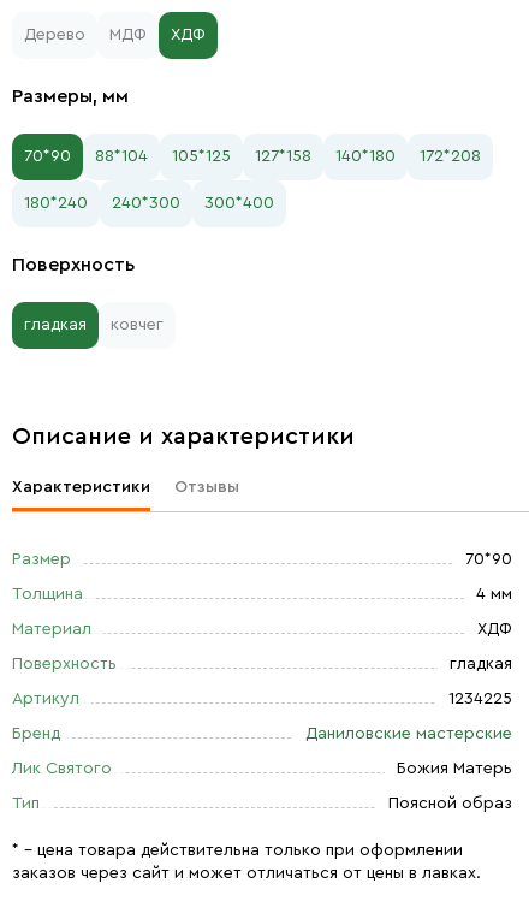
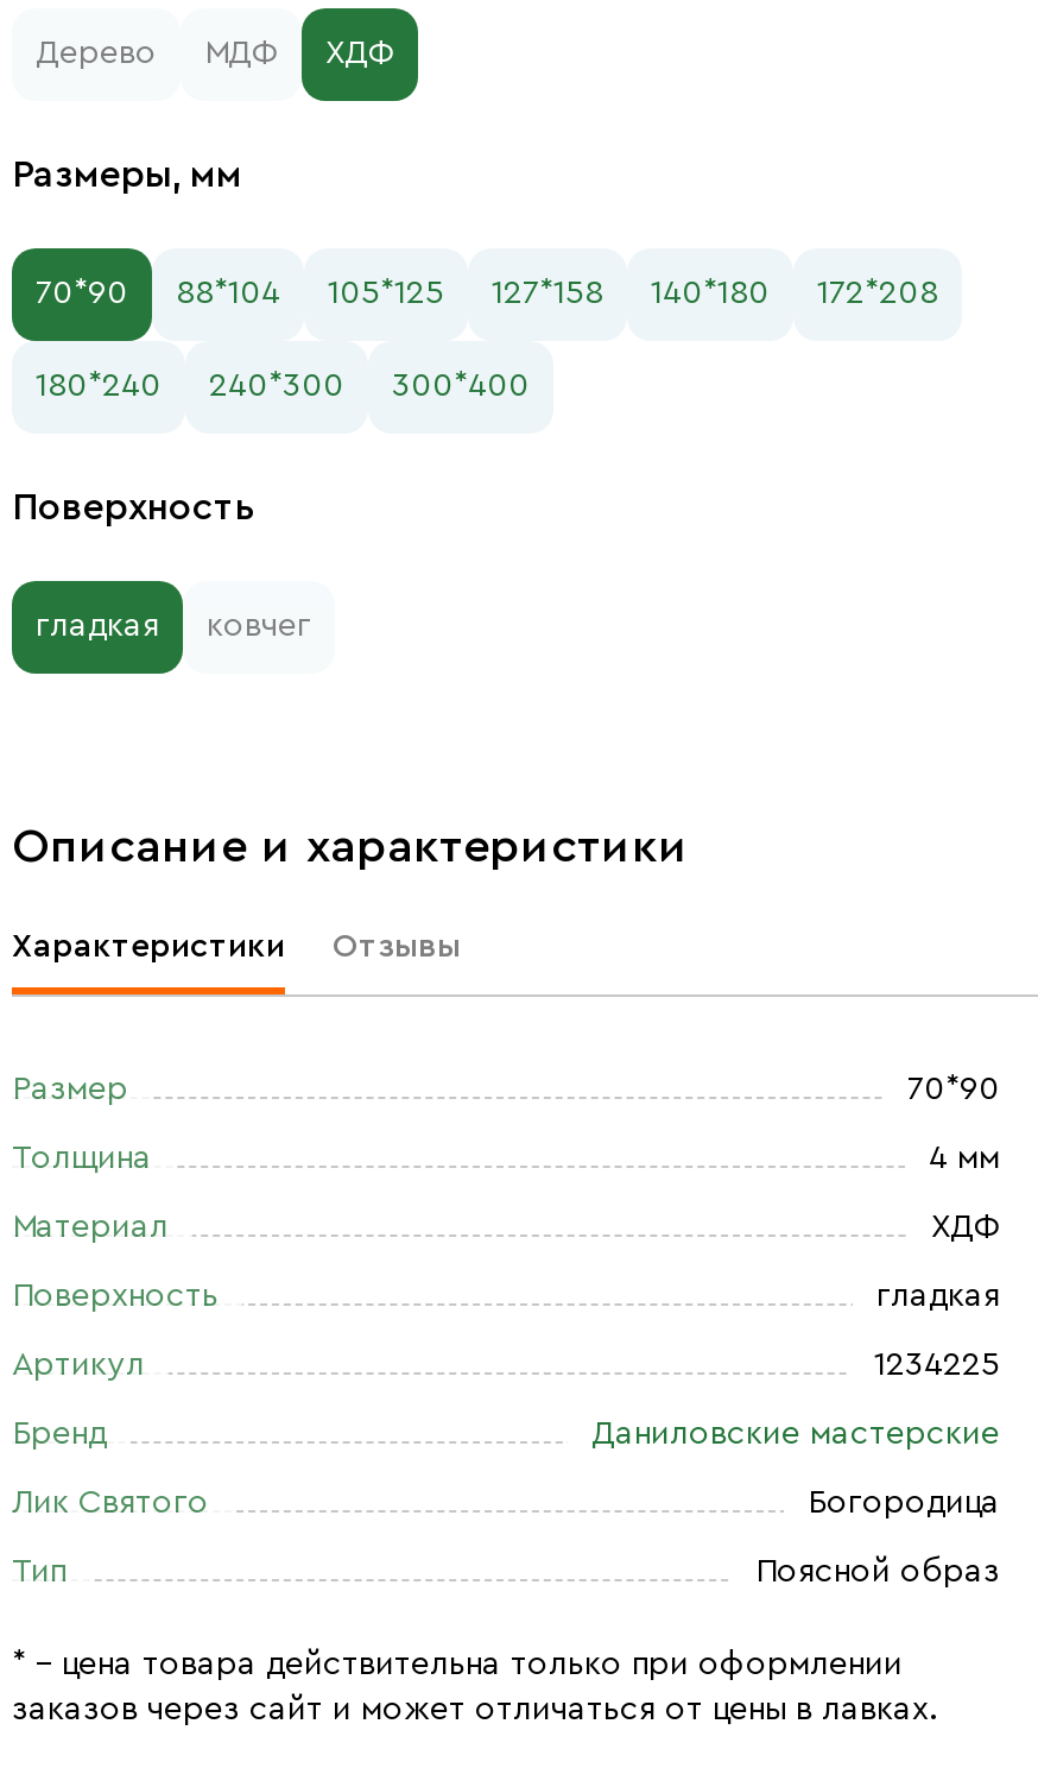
- Божия Матерь
+ Богородица
